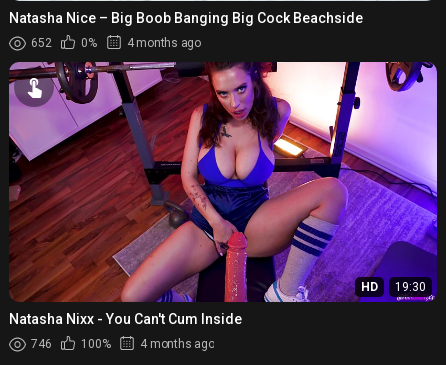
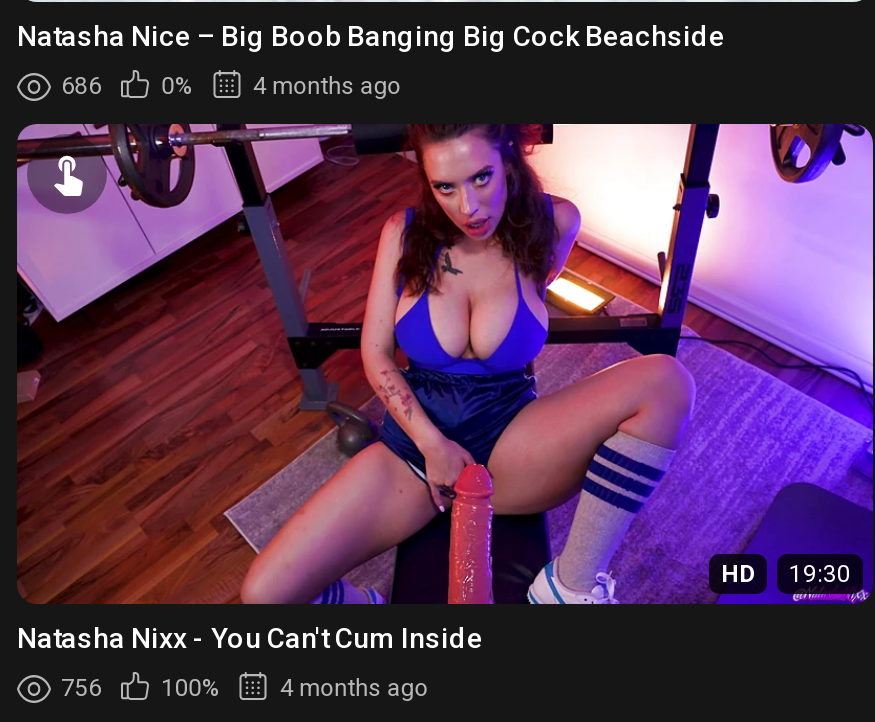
- 652
+ 686

- 746
+ 756
